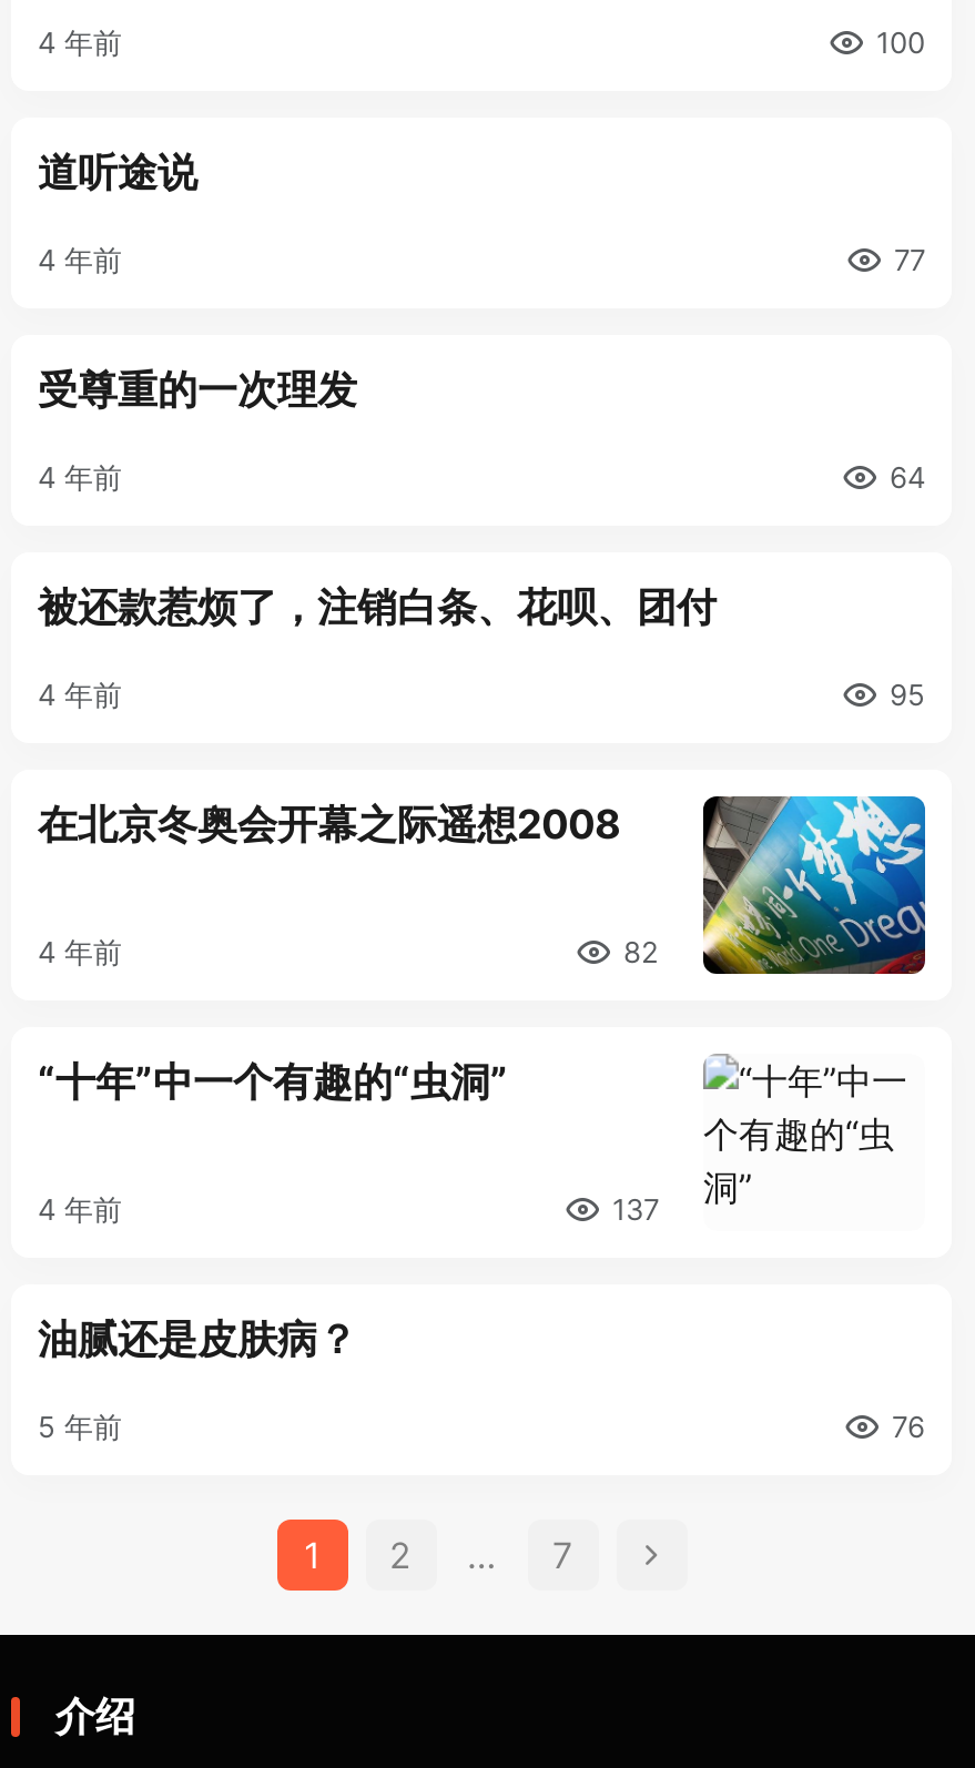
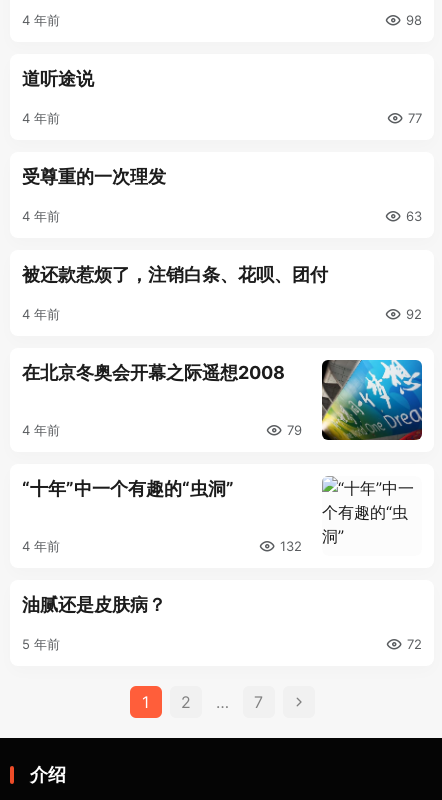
- 100
+ 98

- 64
+ 63

- 95
+ 92

- 82
+ 79

- 137
+ 132

- 76
+ 72
